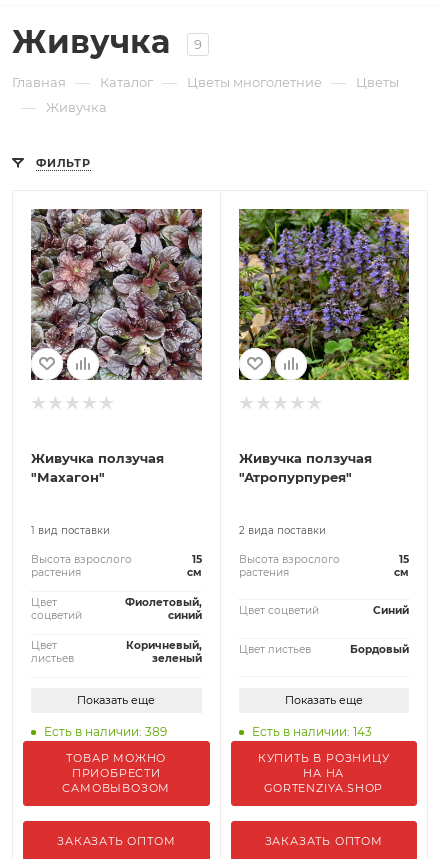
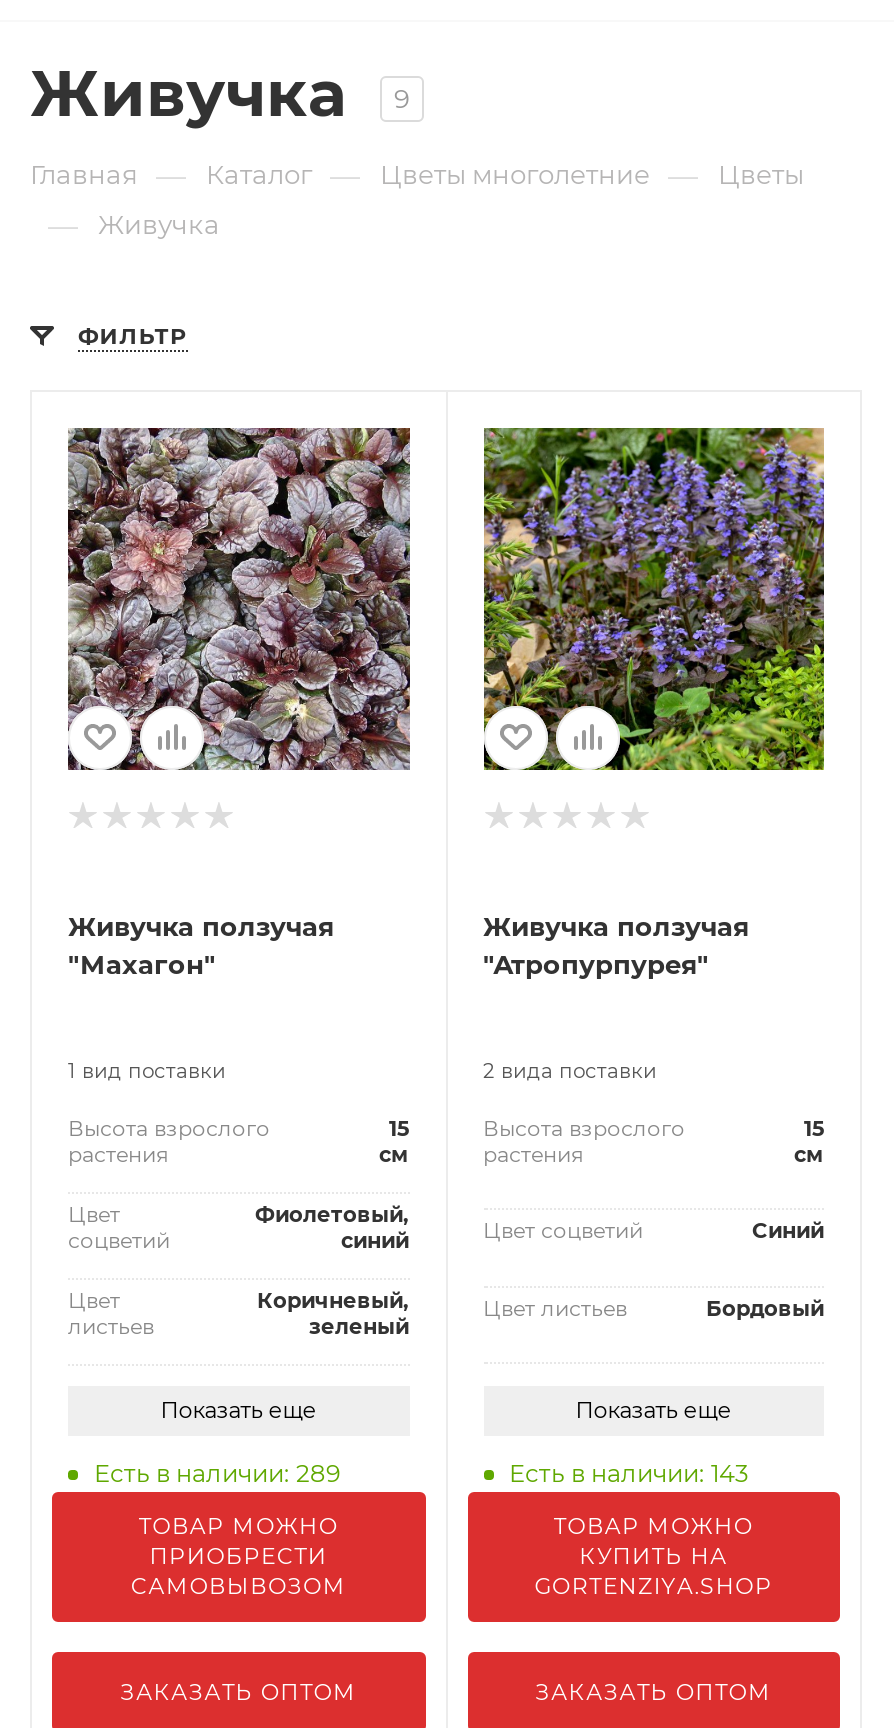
- Есть в наличии: 389
+ Есть в наличии: 289

- КУПИТЬ В РОЗНИЦУ
- НА НА
+ ТОВАР МОЖНО
+ КУПИТЬ НА
